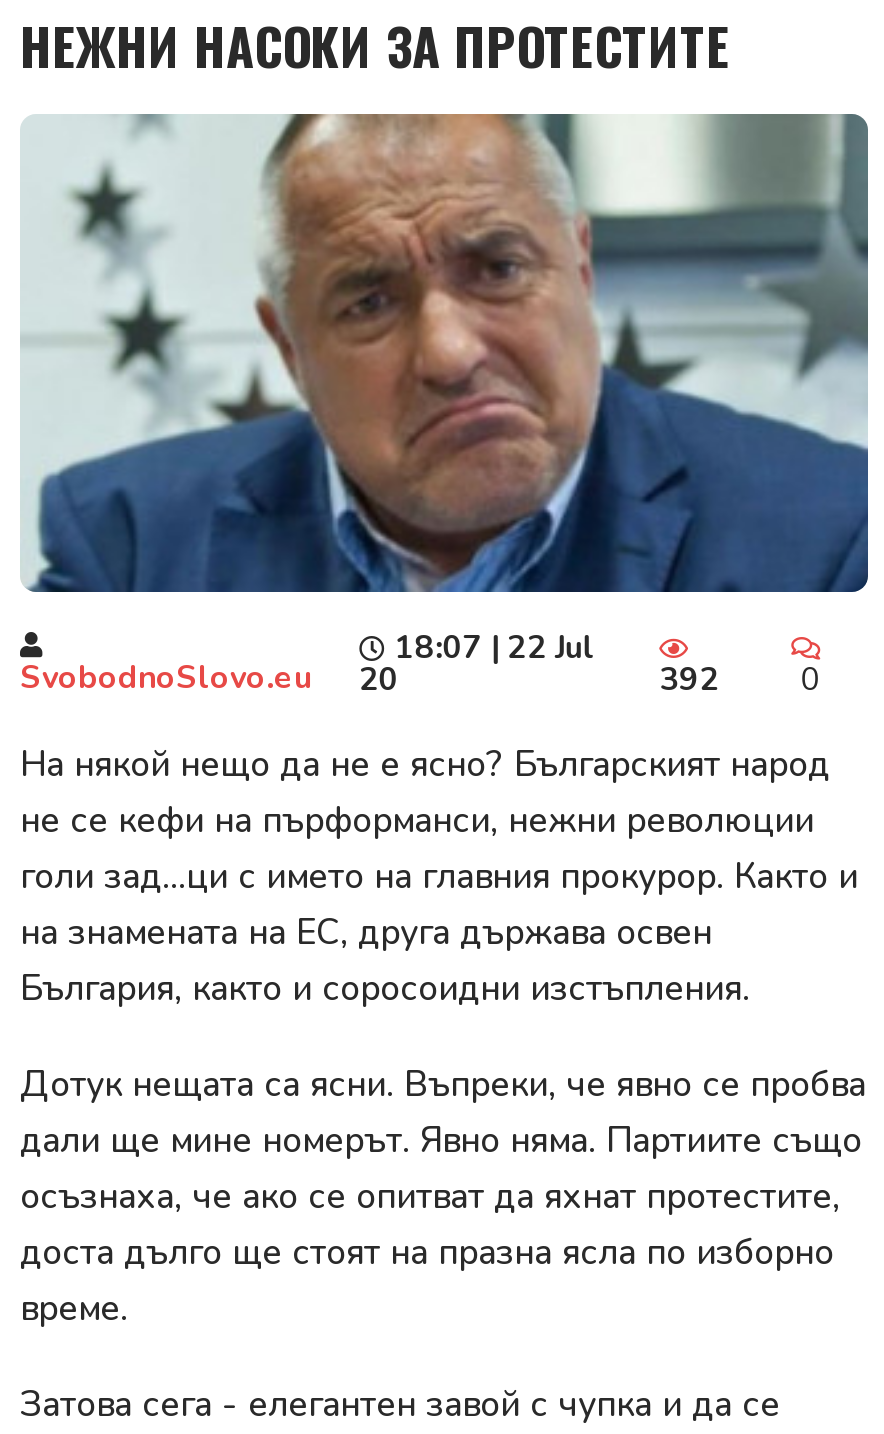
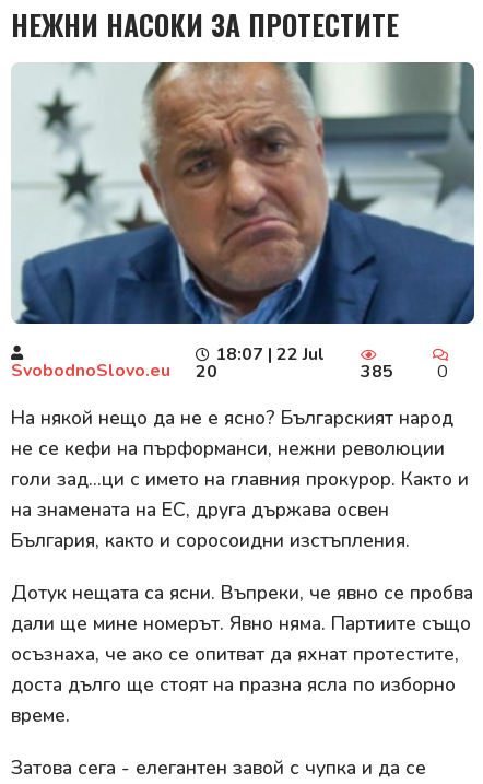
- 392 0
+ 385 0
